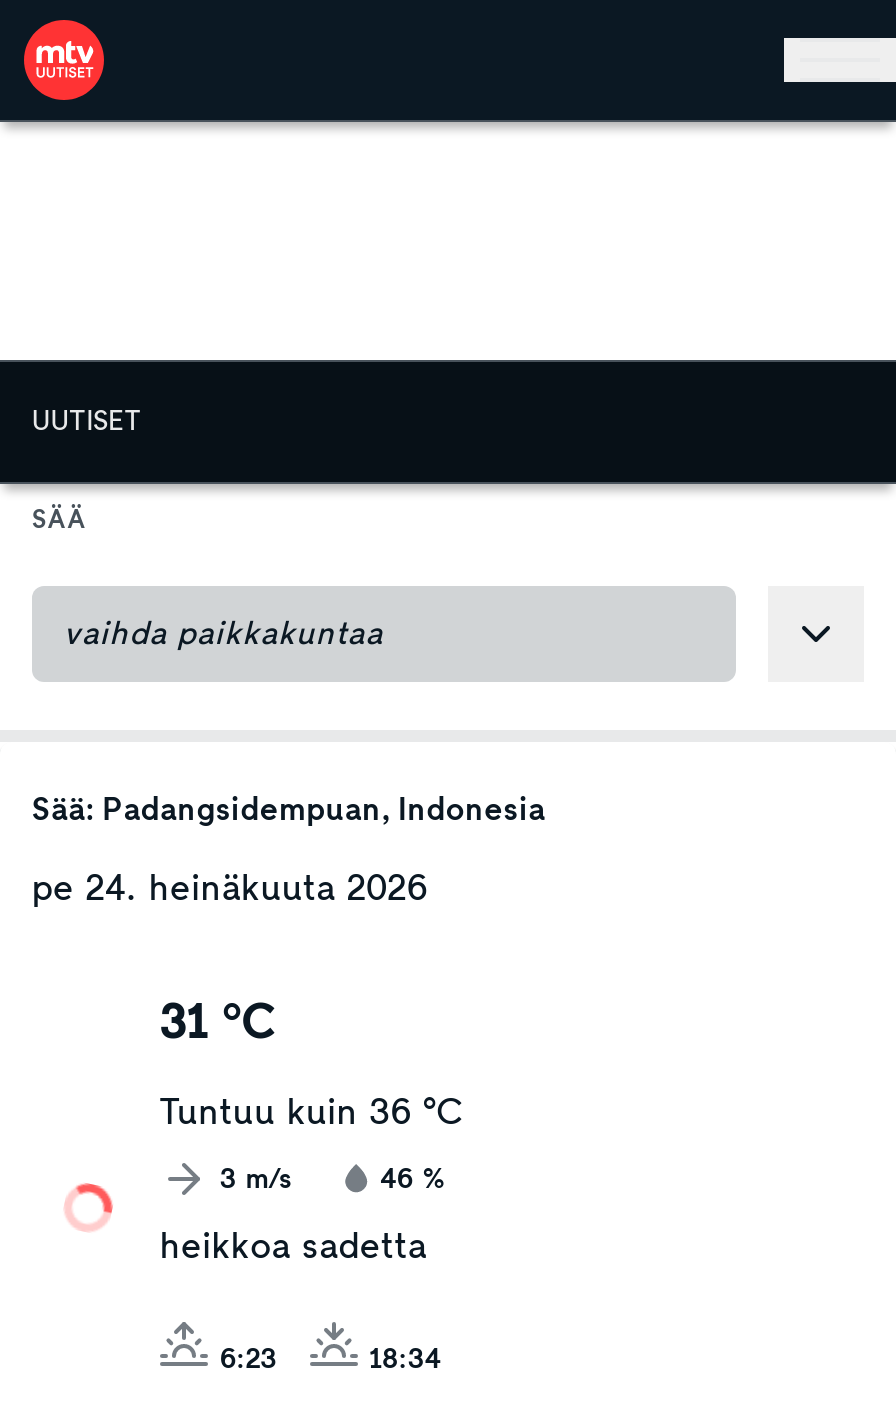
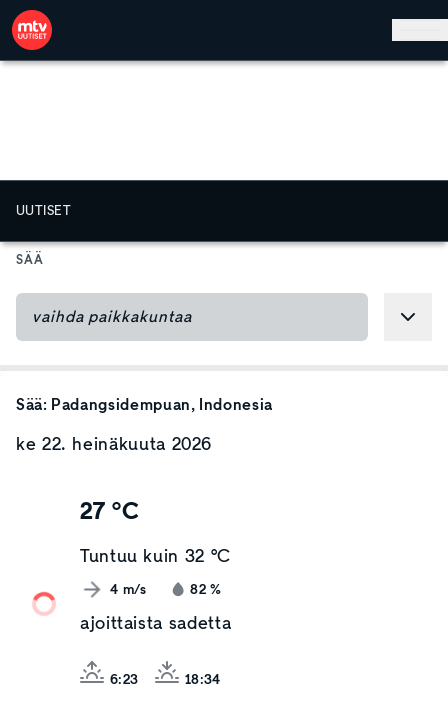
- pe 24. heinäkuuta 2026
+ ke 22. heinäkuuta 2026

- 31 °C
+ 27 °C

- Tuntuu kuin 36 °C
+ Tuntuu kuin 32 °C

- 3 m/s
+ 4 m/s

- 46%
+ 82%

- heikkoa sadetta
+ ajoittaista sadetta
